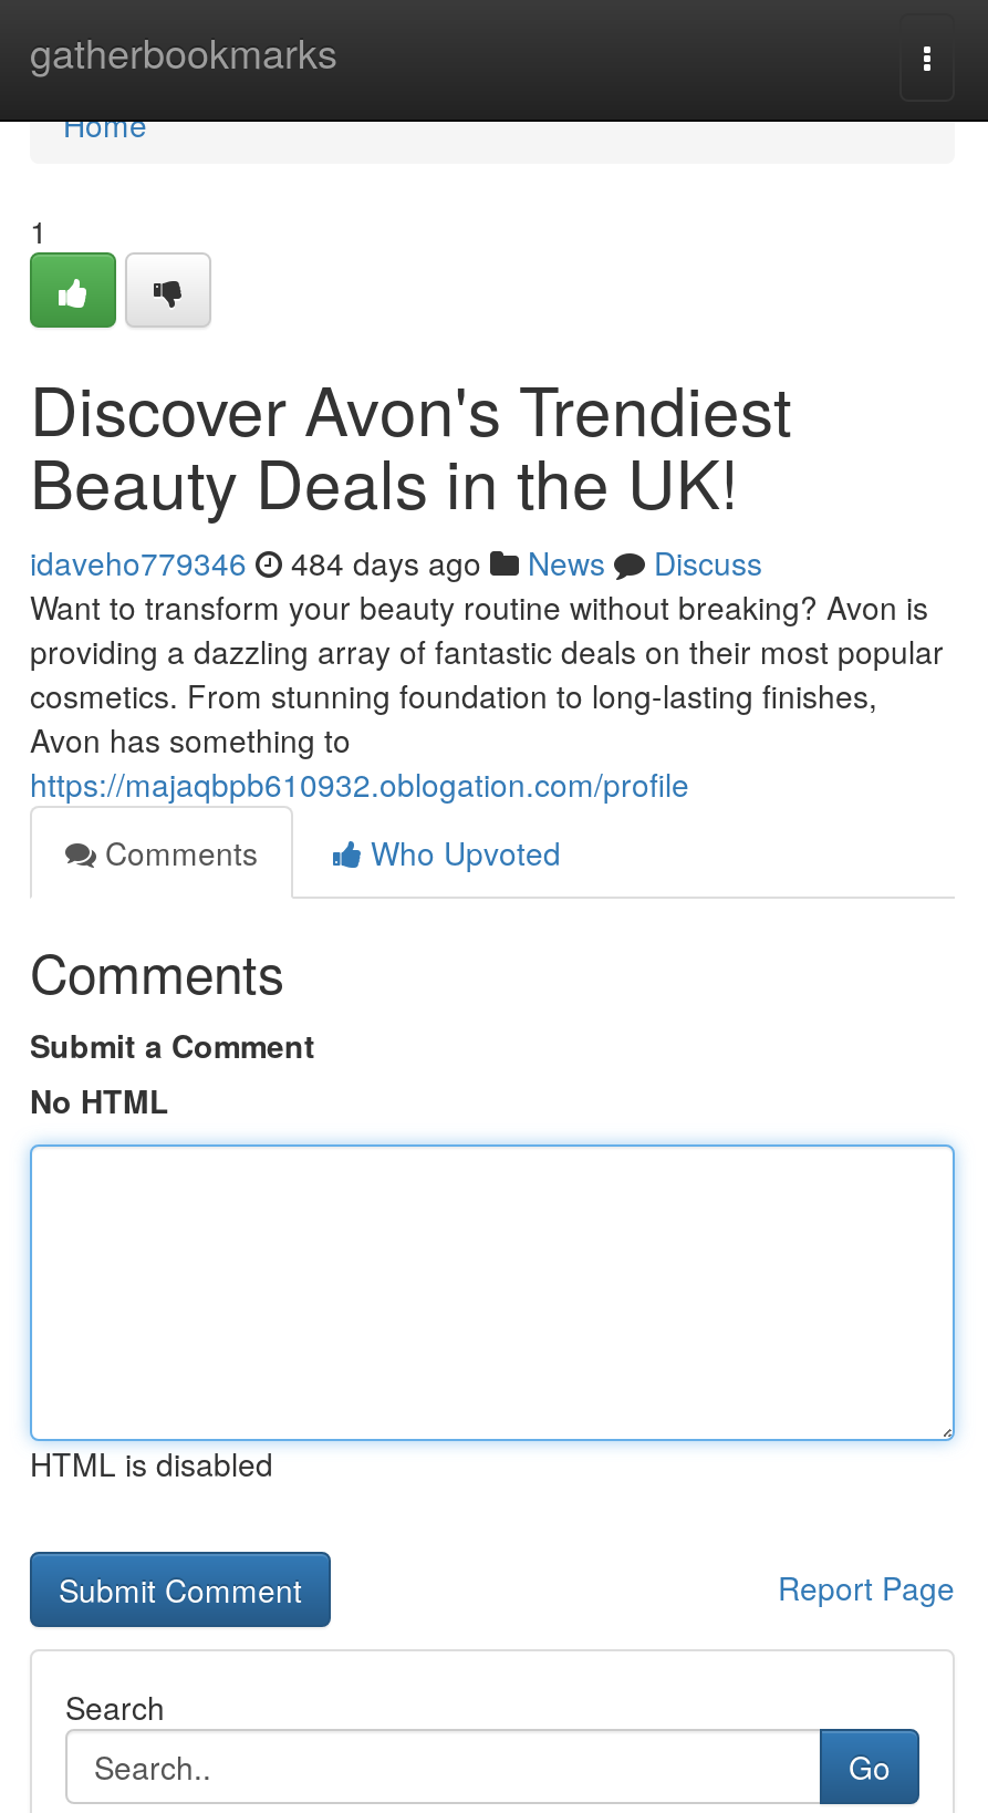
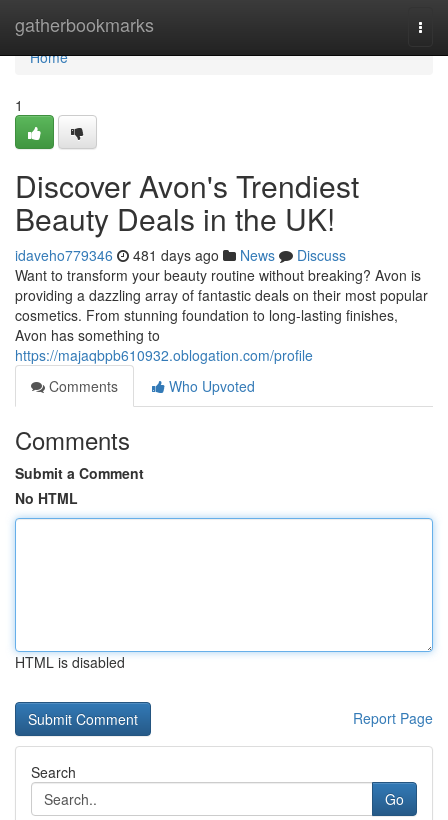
- idaveho779346 484 days ago News Discuss
+ idaveho779346 481 days ago News Discuss
